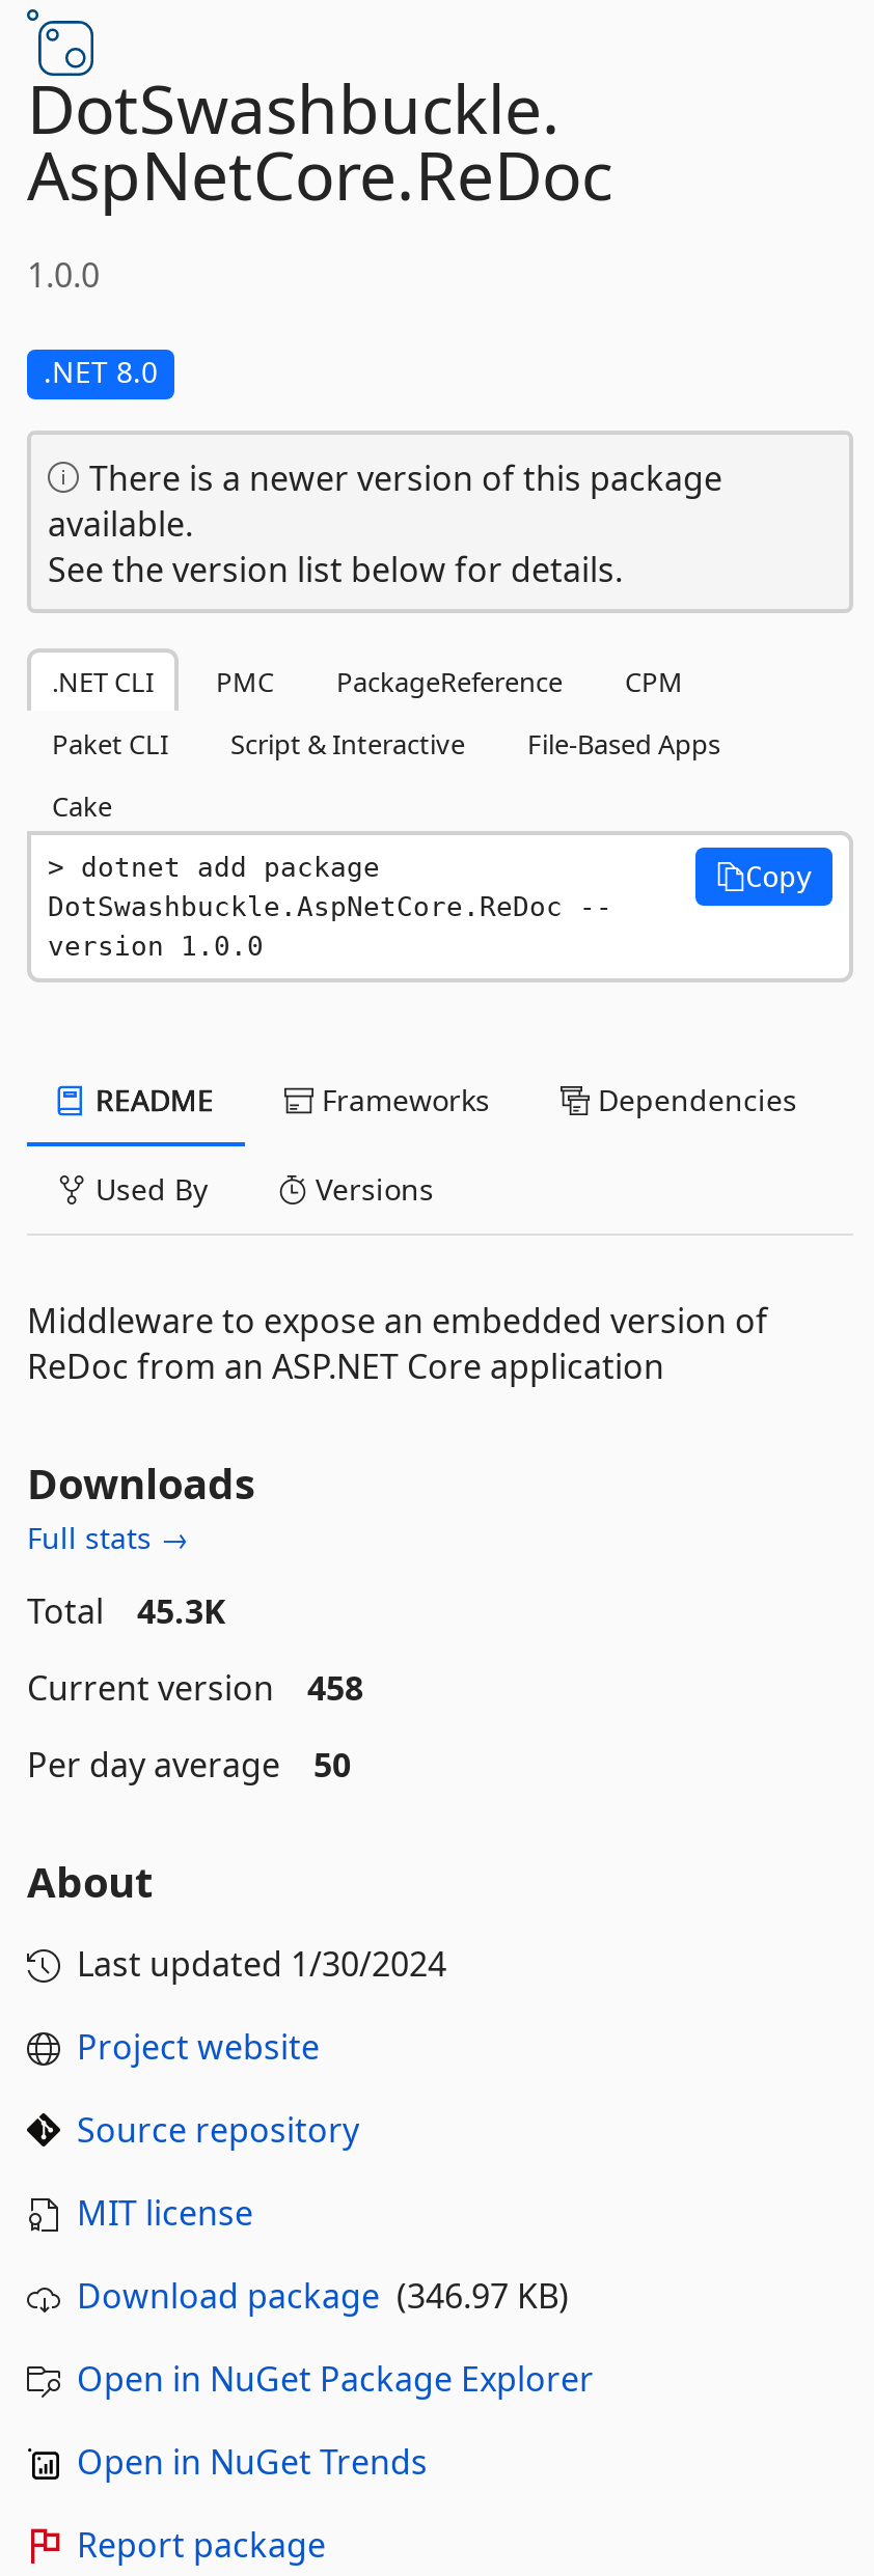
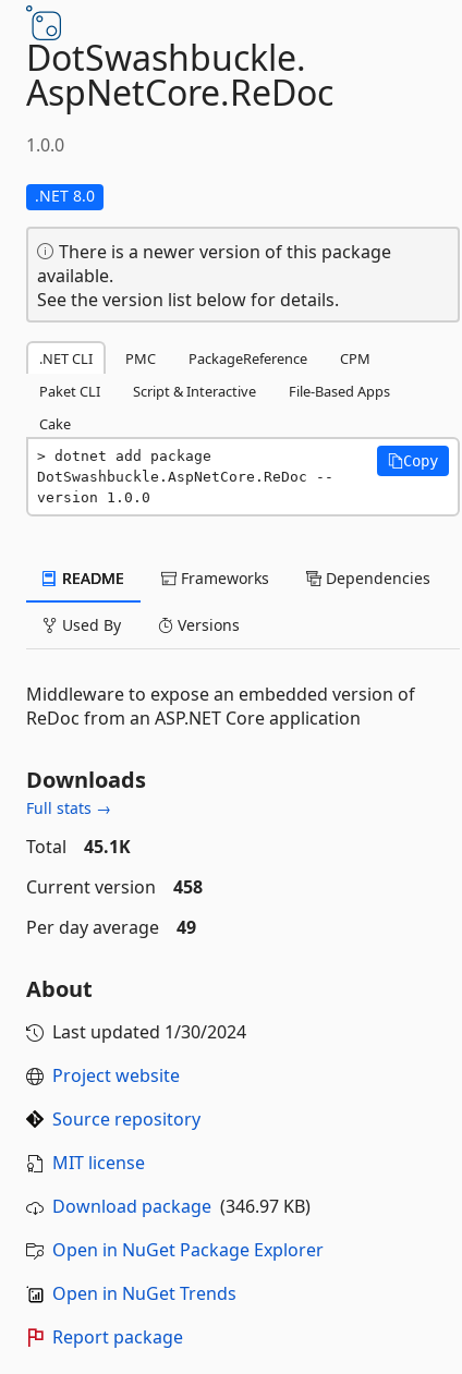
- Total 45.3K
+ Total 45.1K

- Per day average 50
+ Per day average 49
